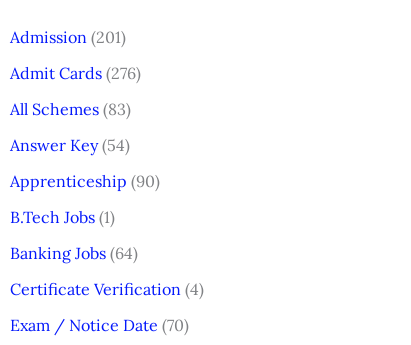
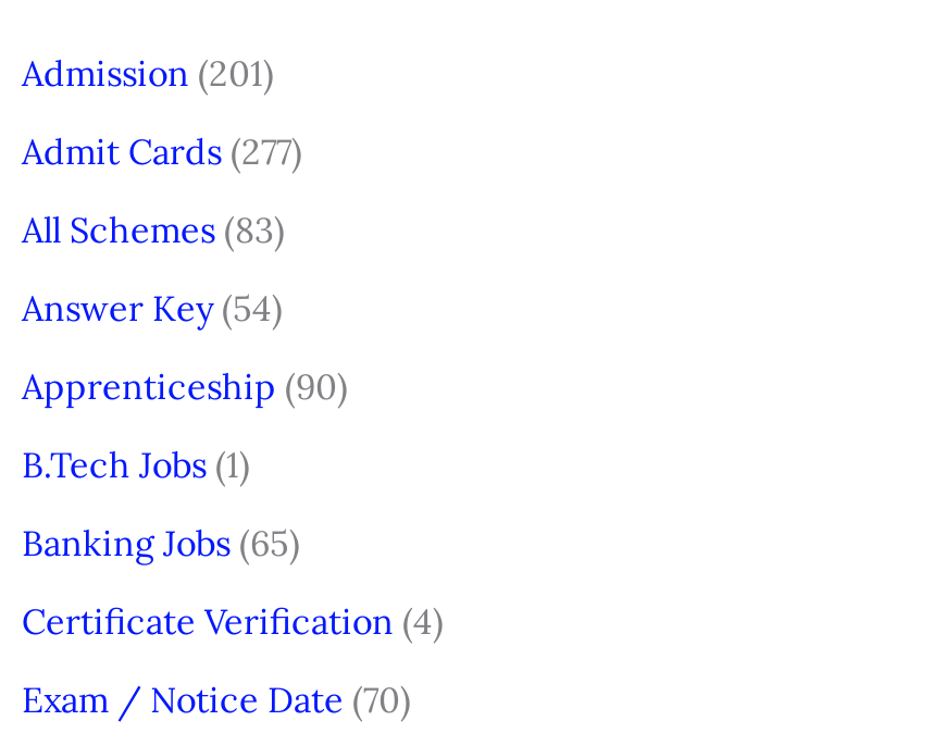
- Admit Cards (276)
+ Admit Cards (277)

- Banking Jobs (64)
+ Banking Jobs (65)
